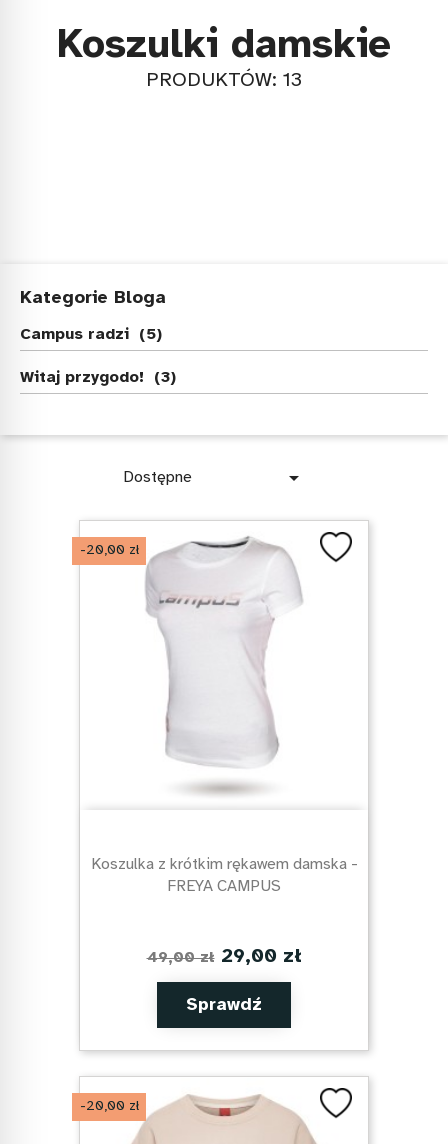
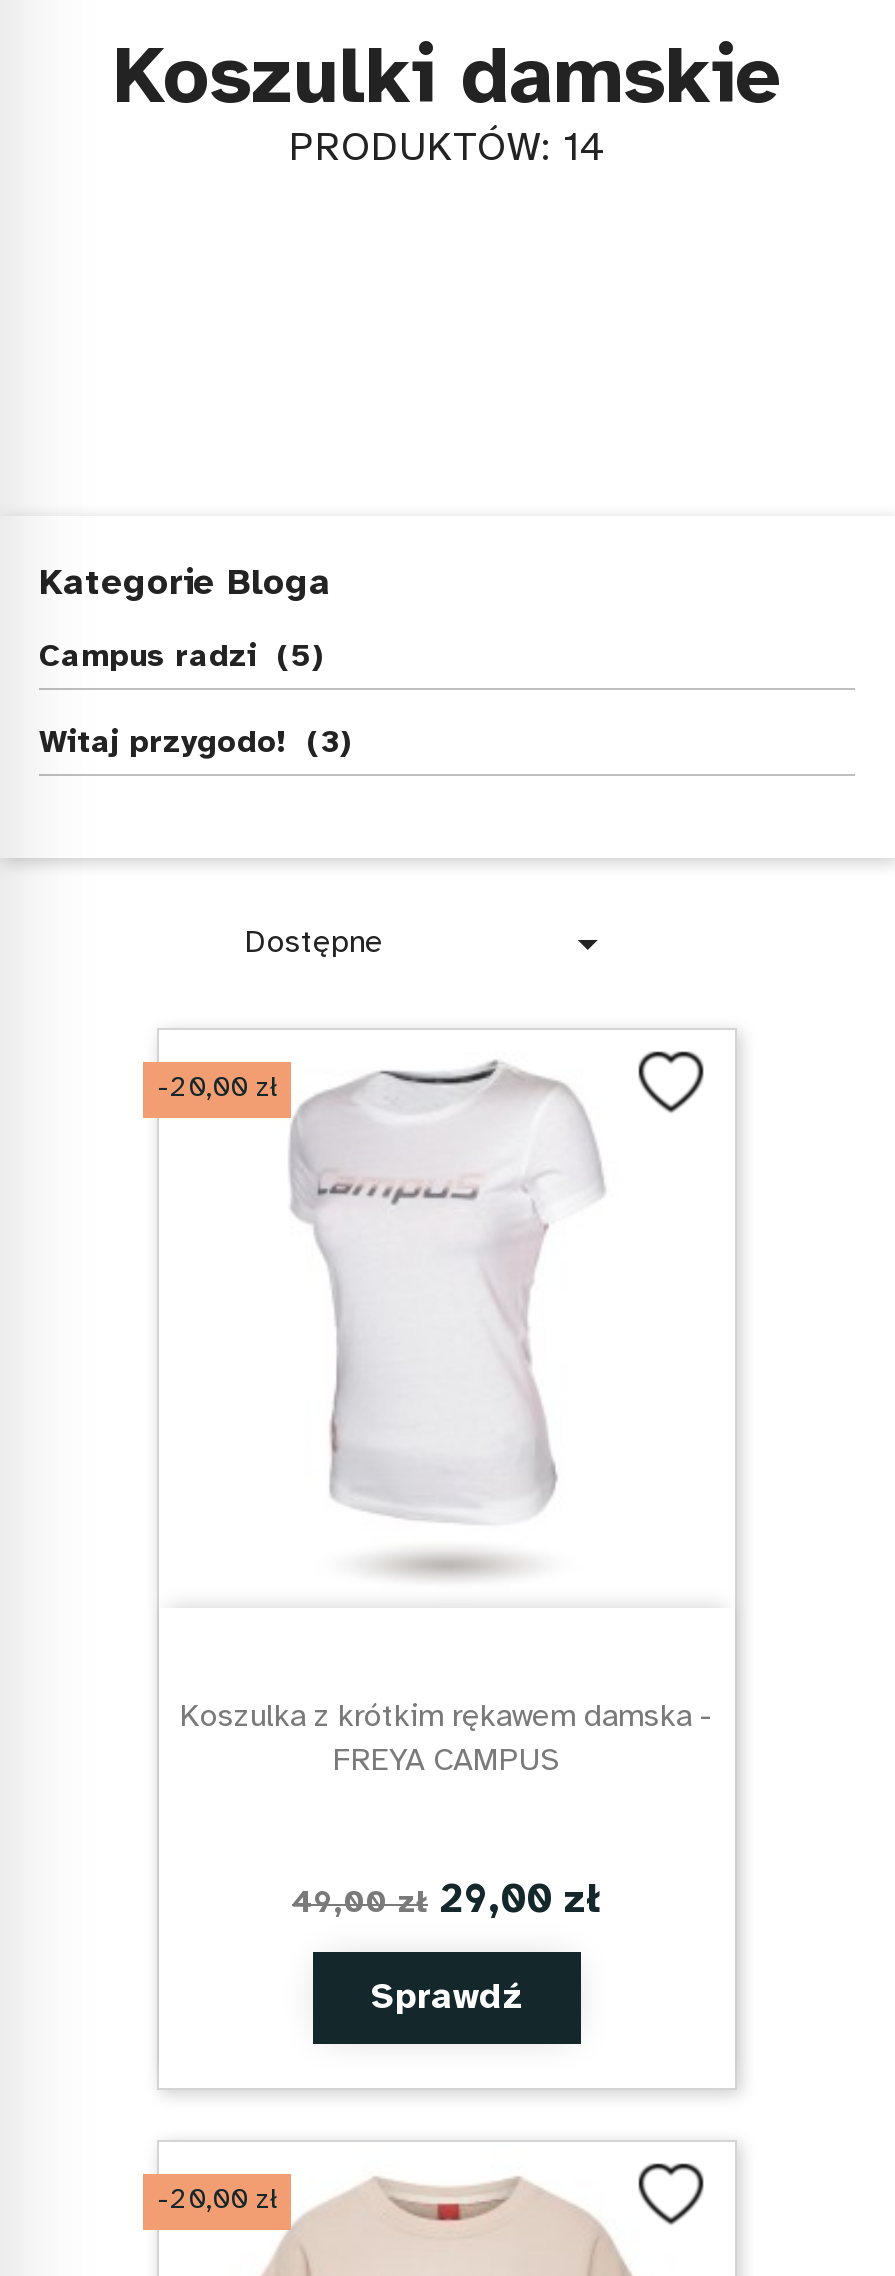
- PRODUKTÓW: 13
+ PRODUKTÓW: 14
